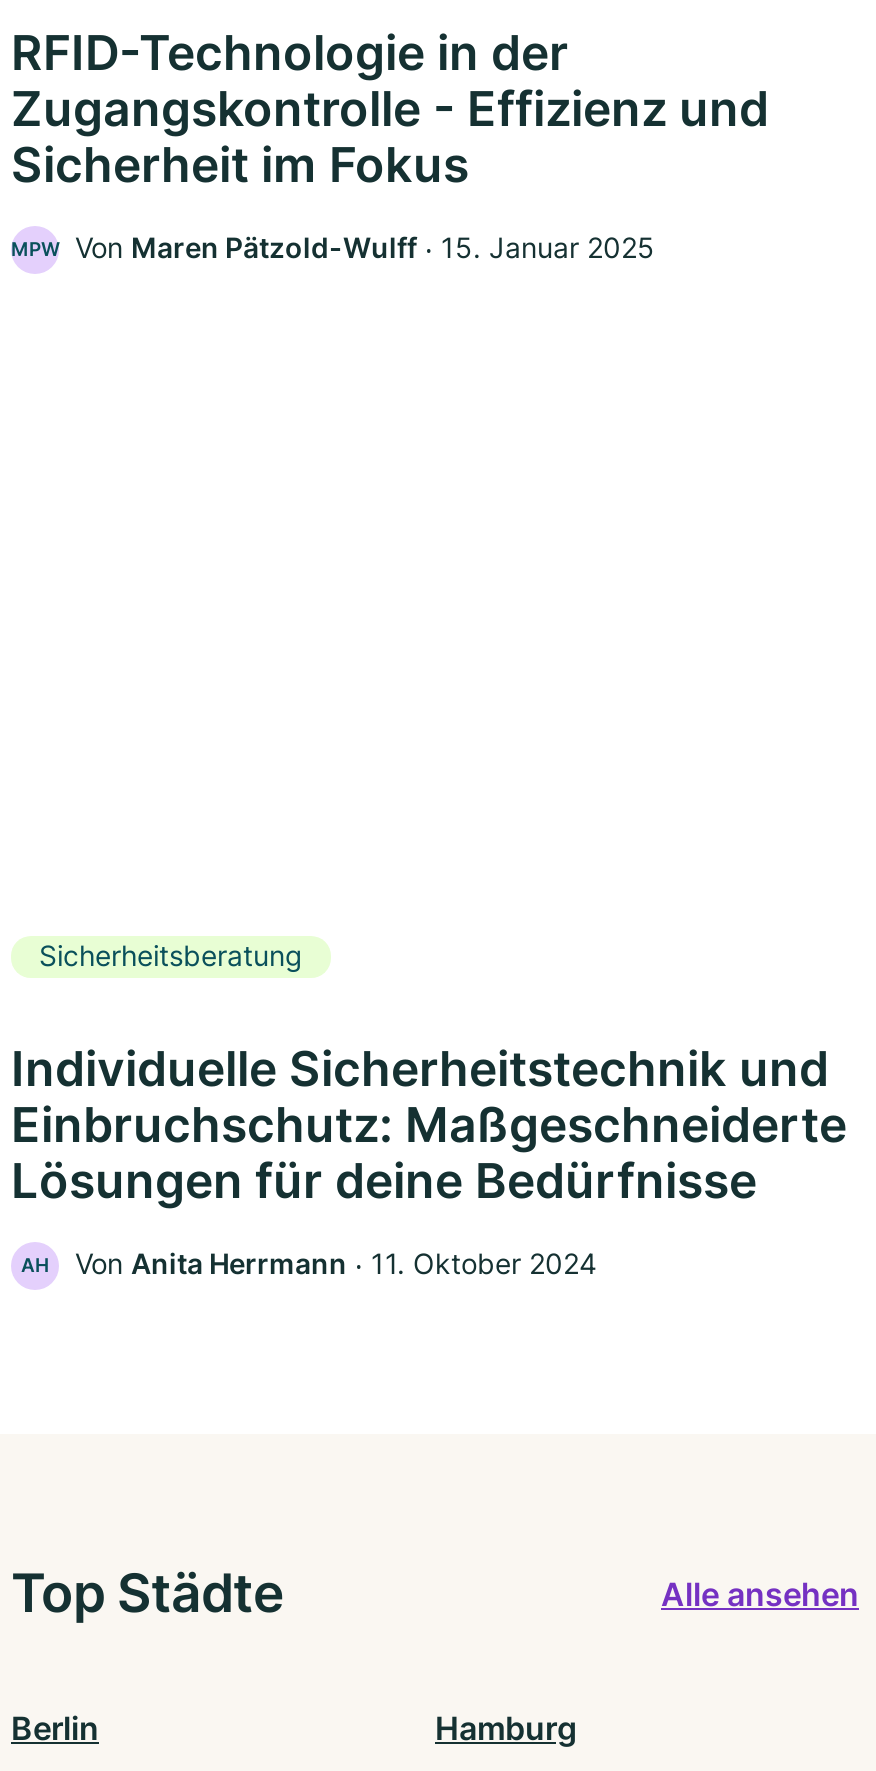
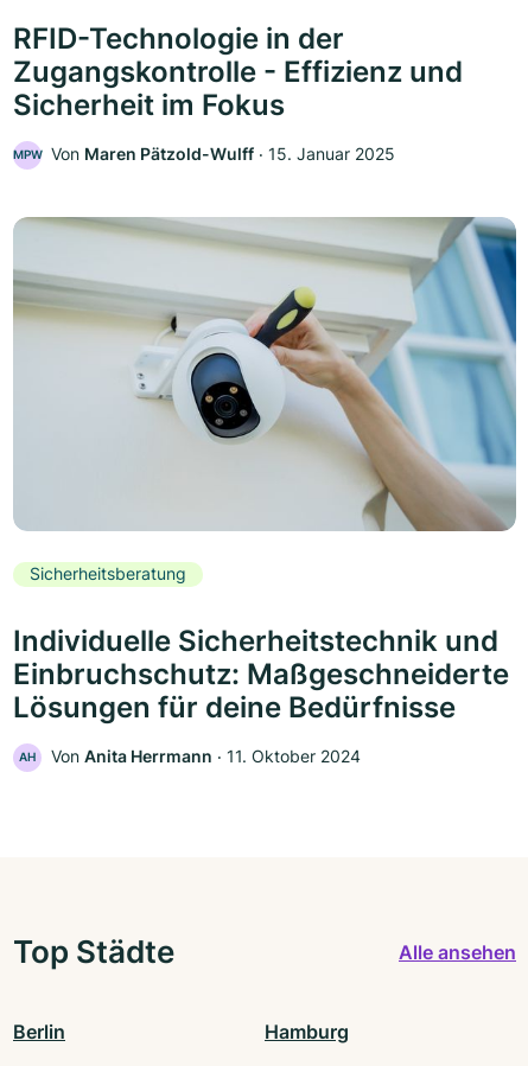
+ [image]
